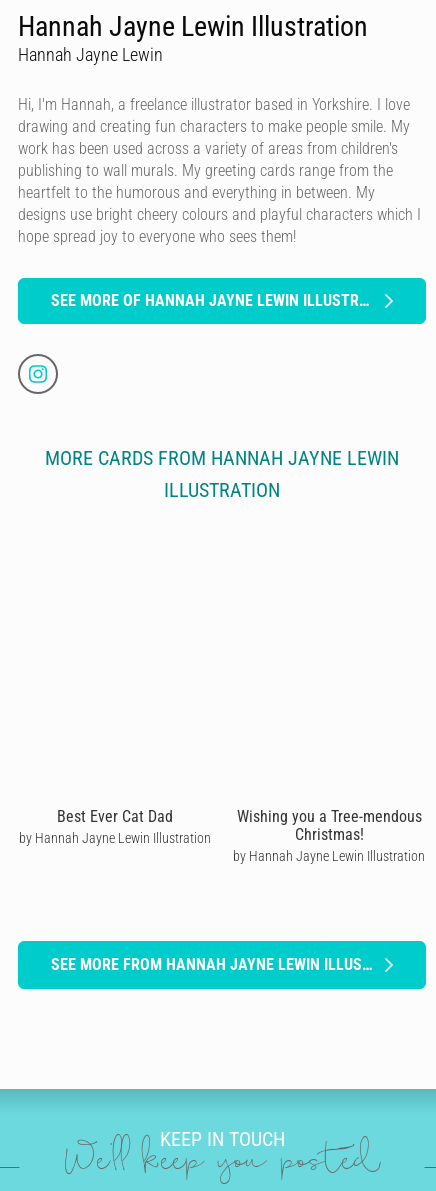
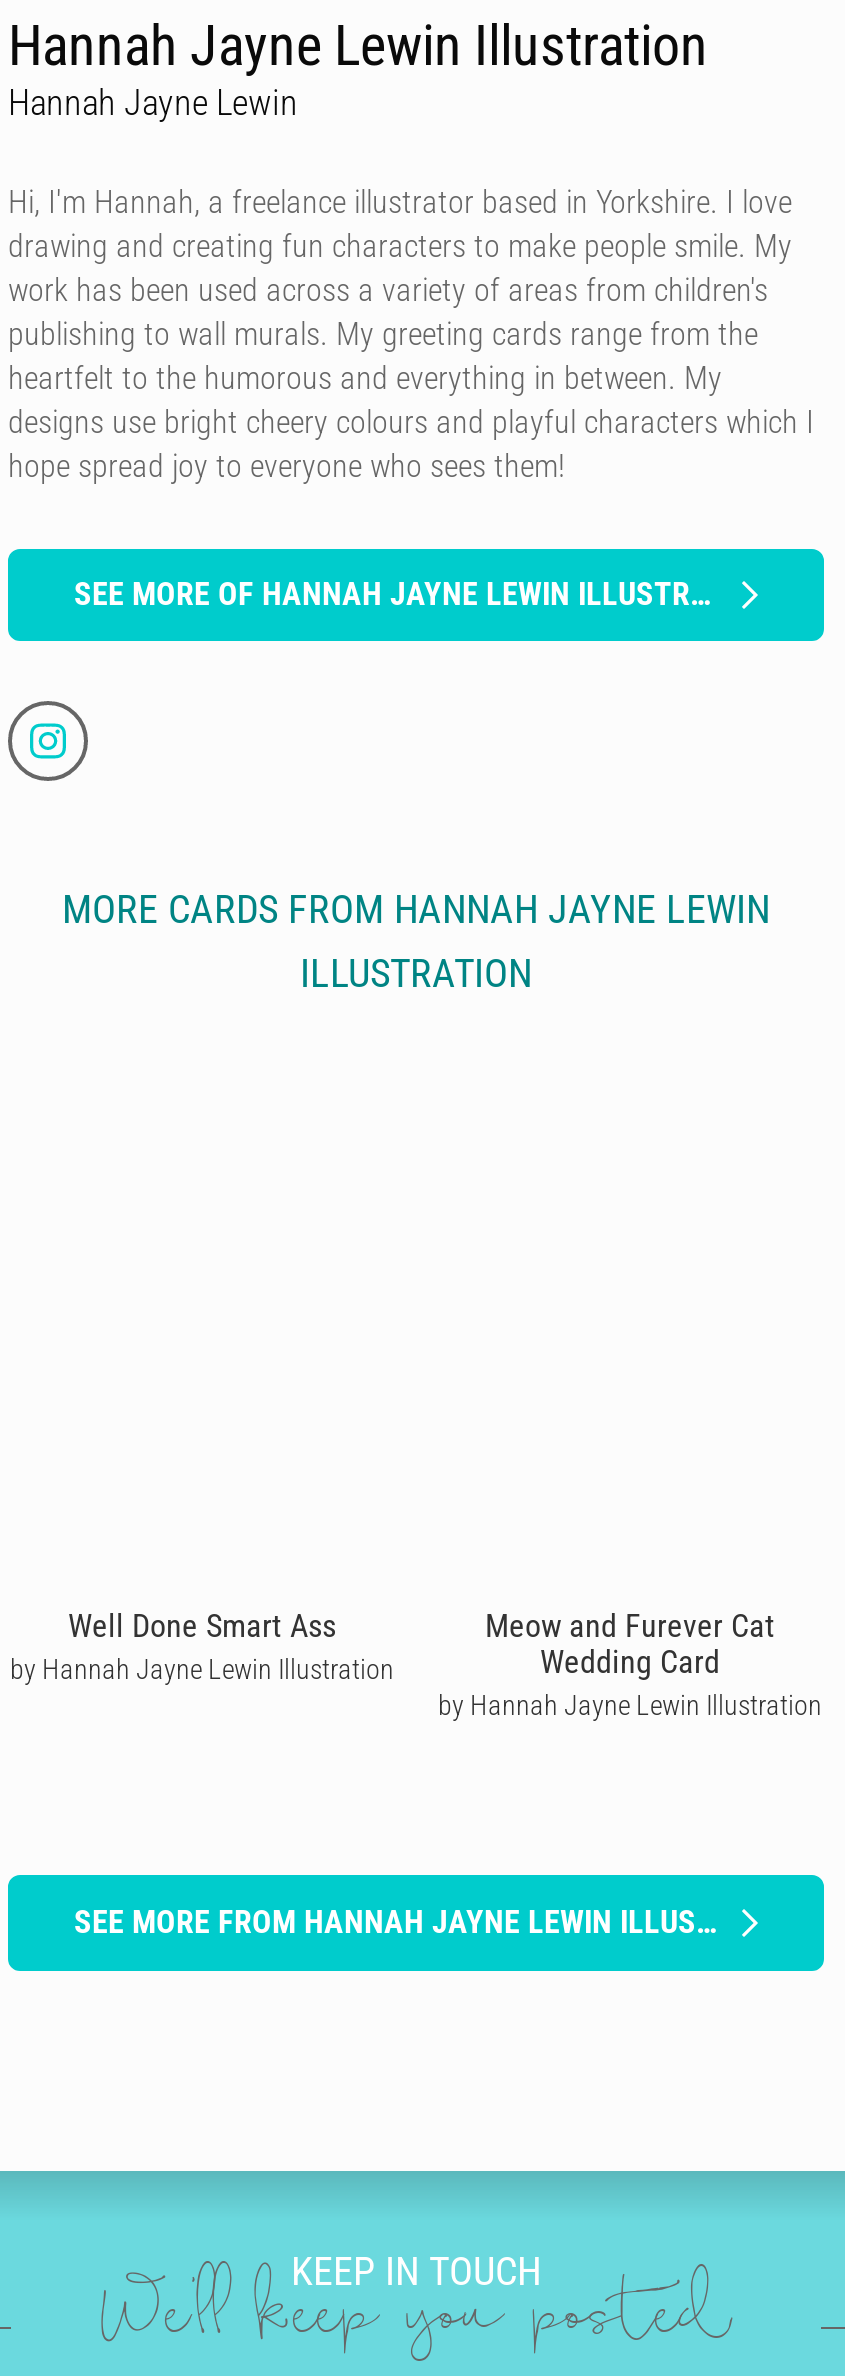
- Best Ever Cat Dad
+ Well Done Smart Ass

- Wishing you a Tree-mendous
- Christmas!
+ Meow and Furever Cat
+ Wedding Card
